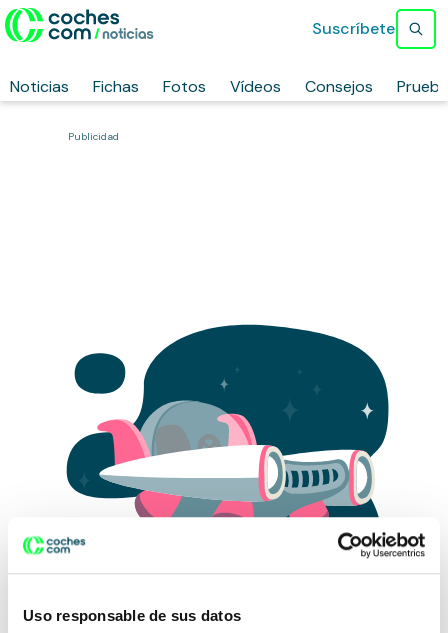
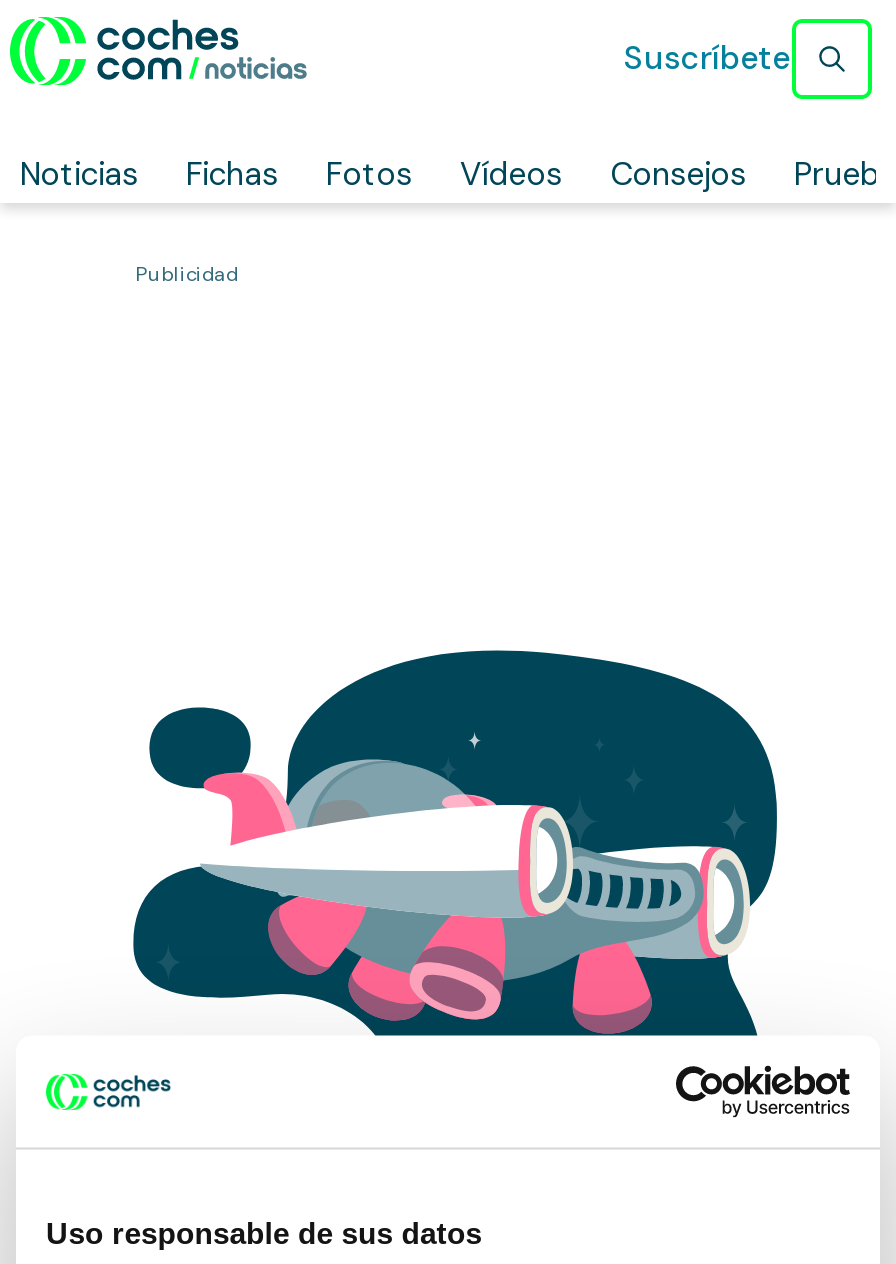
- [image]
+ [image]
